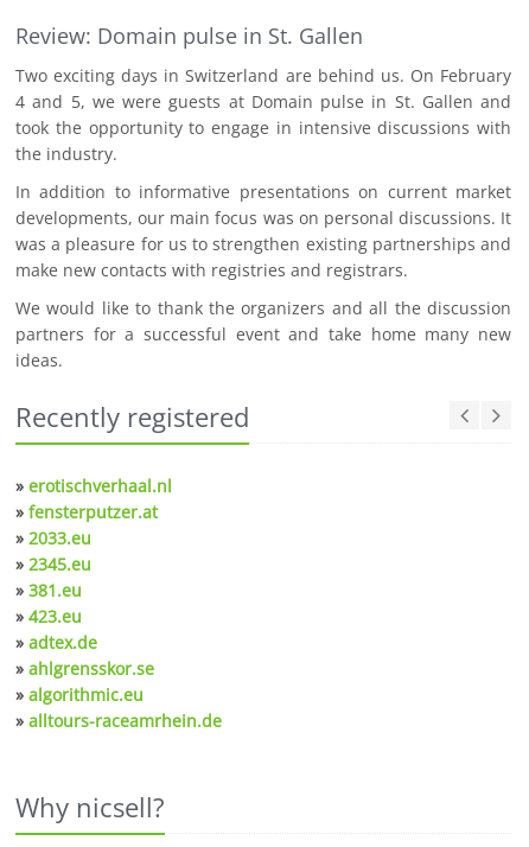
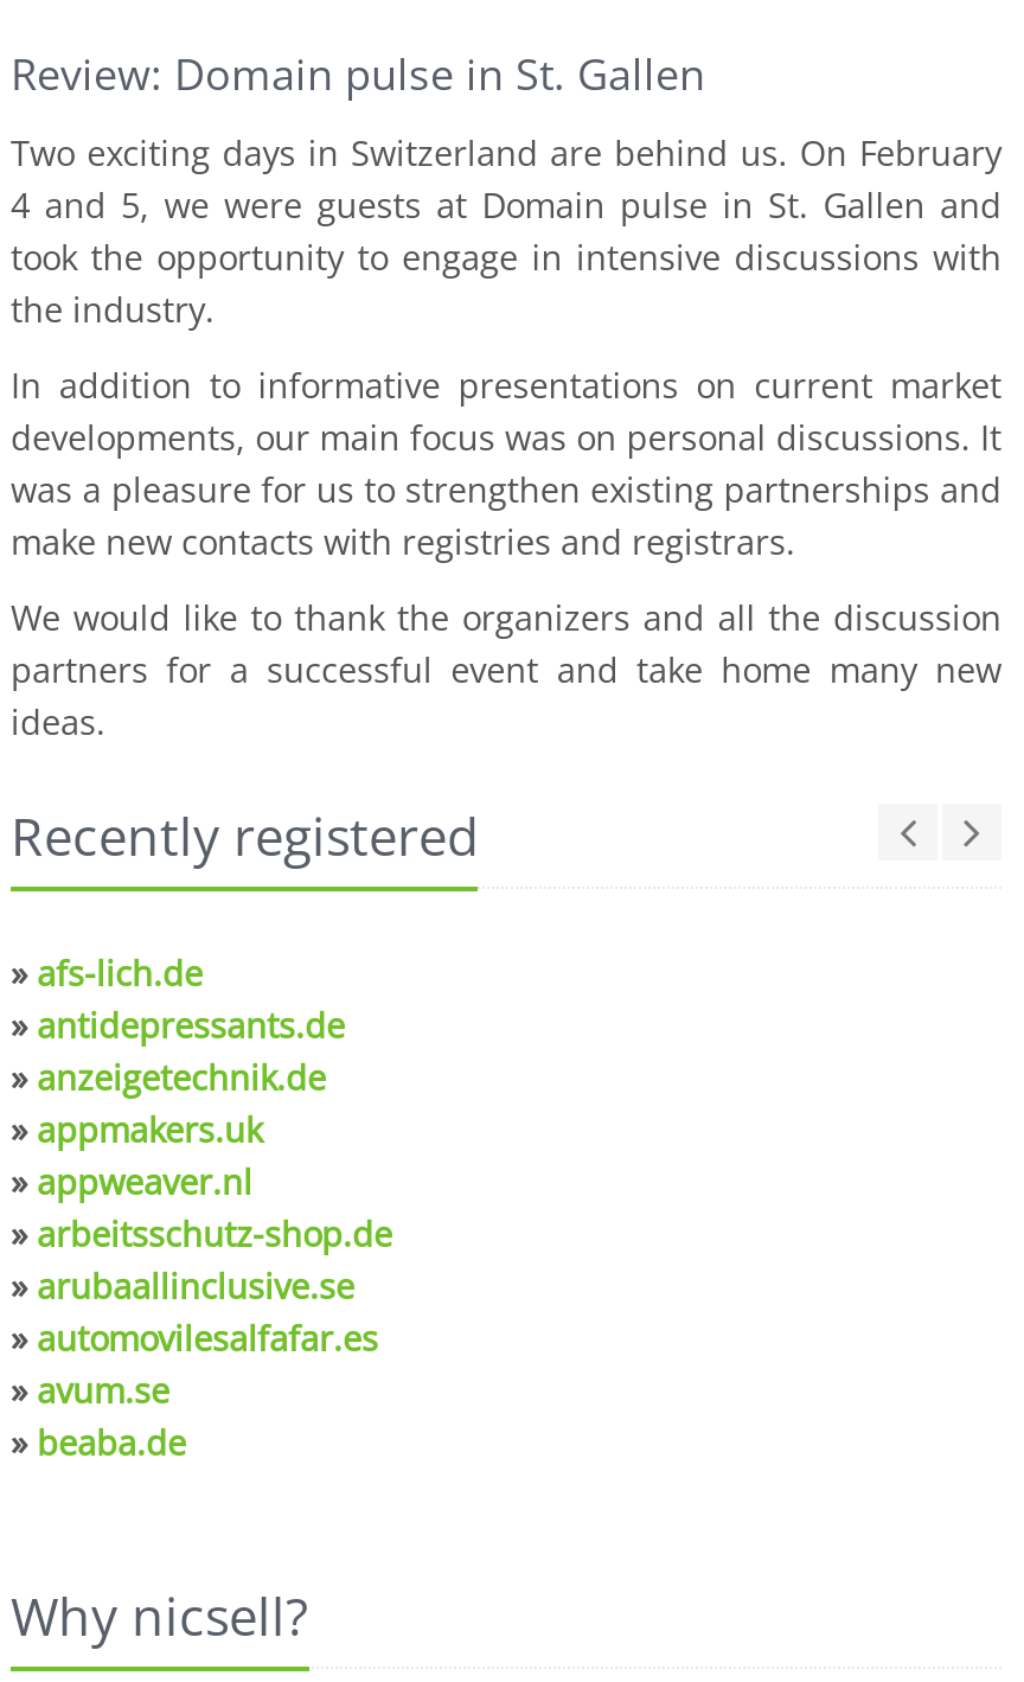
- » erotischverhaal.nl
- » fensterputzer.at
- » 2033.eu
- » 2345.eu
- » 381.eu
- » 423.eu
- » adtex.de
- » ahlgrensskor.se
- » algorithmic.eu
- » alltours-raceamrhein.de
+ » afs-lich.de
+ » antidepressants.de
+ » anzeigetechnik.de
+ » appmakers.uk
+ » appweaver.nl
+ » arbeitsschutz-shop.de
+ » arubaallinclusive.se
+ » automovilesalfafar.es
+ » avum.se
+ » beaba.de
